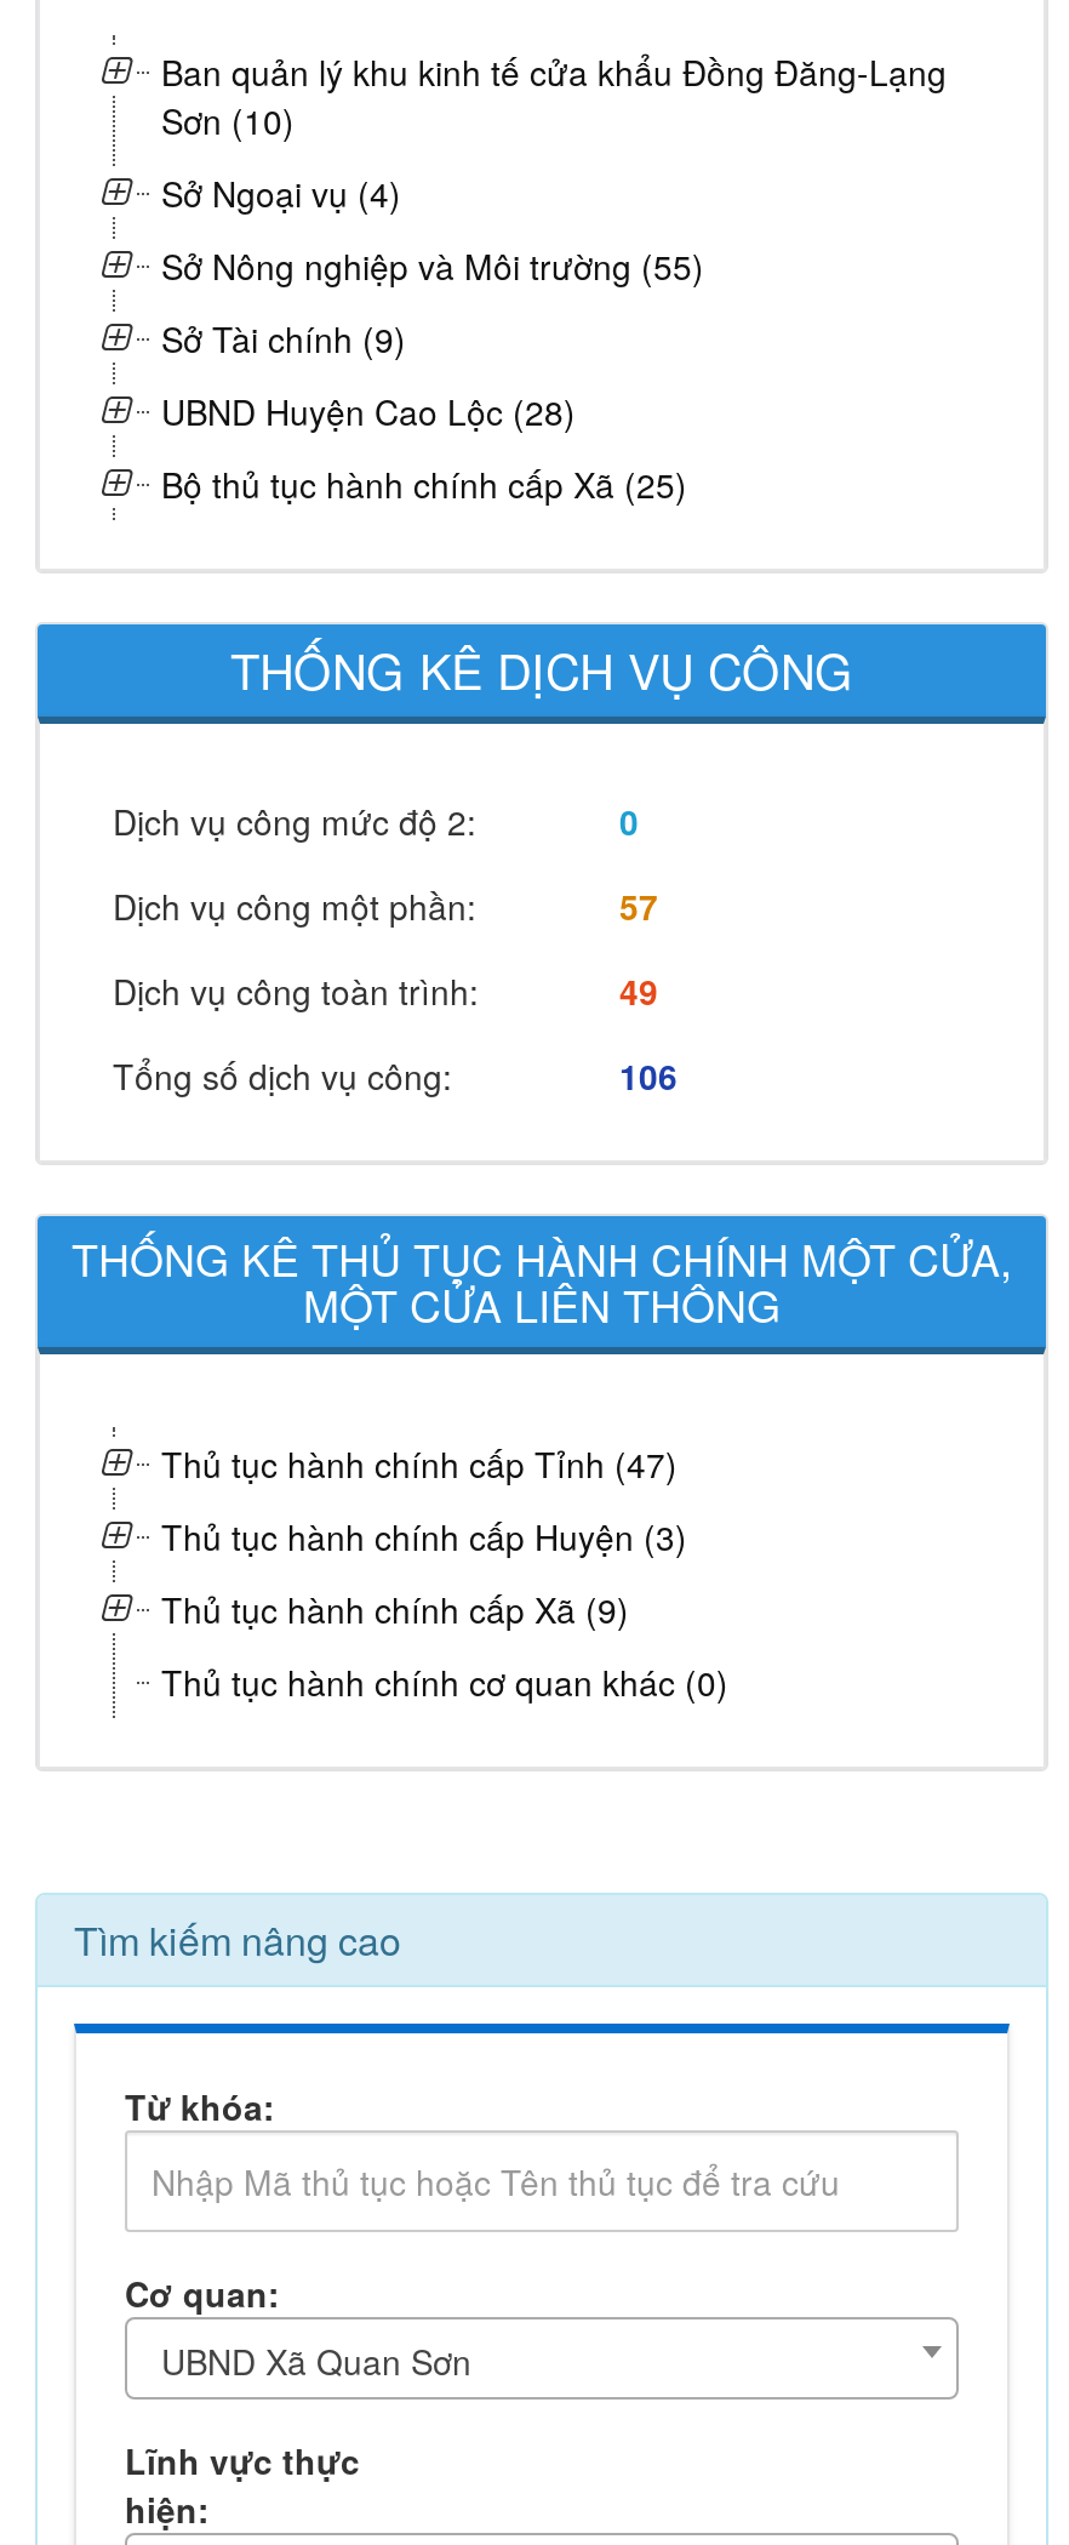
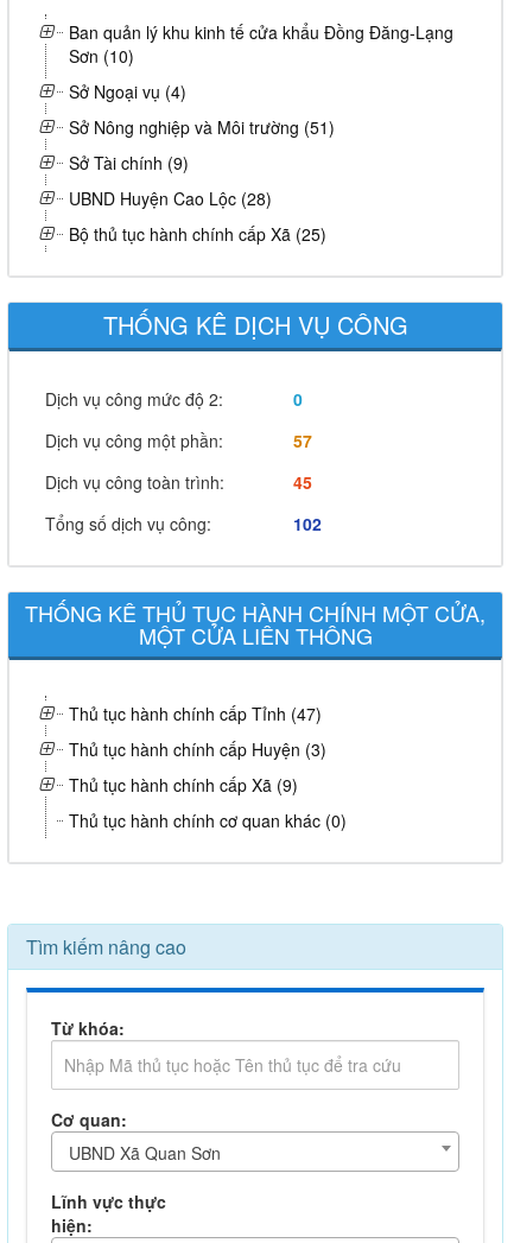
- Sở Nông nghiệp và Môi trường (55)
+ Sở Nông nghiệp và Môi trường (51)

- 49
+ 45

- 106
+ 102
